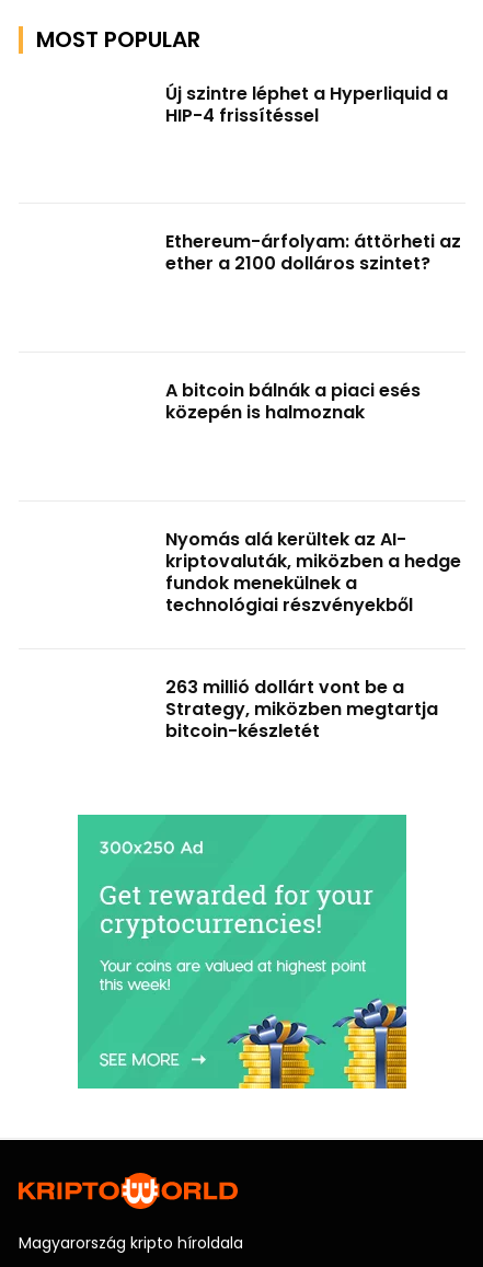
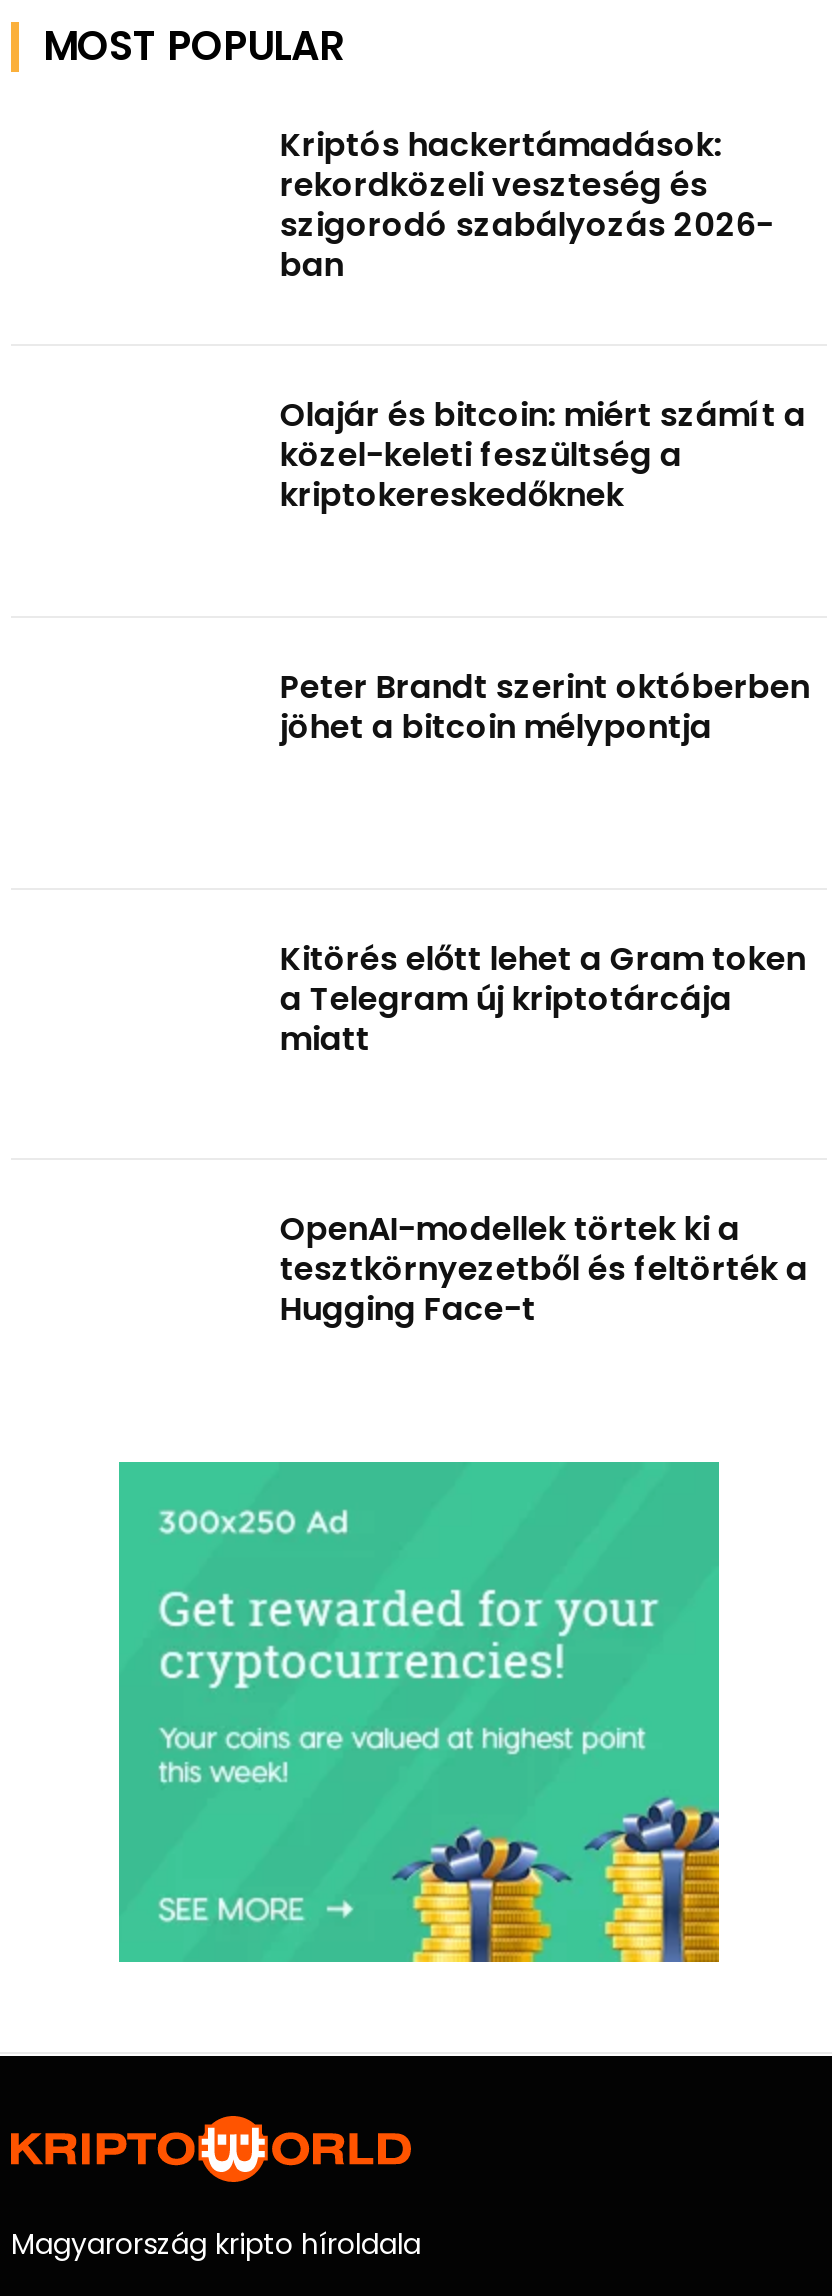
- Új szintre léphet a Hyperliquid a
- HIP-4 frissítéssel
+ Kriptós hackertámadások:
+ rekordközeli veszteség és
+ szigorodó szabályozás 2026-
+ ban

- Ethereum-árfolyam: áttörheti az
- ether a 2100 dolláros szintet?
+ Olajár és bitcoin: miért számít a
+ közel-keleti feszültség a
+ kriptokereskedőknek

- A bitcoin bálnák a piaci esés
- közepén is halmoznak
+ Peter Brandt szerint októberben
+ jöhet a bitcoin mélypontja

- Nyomás alá kerültek az AI-
- kriptovaluták, miközben a hedge
- fundok menekülnek a
- technológiai részvényekből
+ Kitörés előtt lehet a Gram token
+ a Telegram új kriptotárcája
+ miatt

- 263 millió dollárt vont be a
- Strategy, miközben megtartja
- bitcoin-készletét
+ OpenAI-modellek törtek ki a
+ tesztkörnyezetből és feltörték a
+ Hugging Face-t
